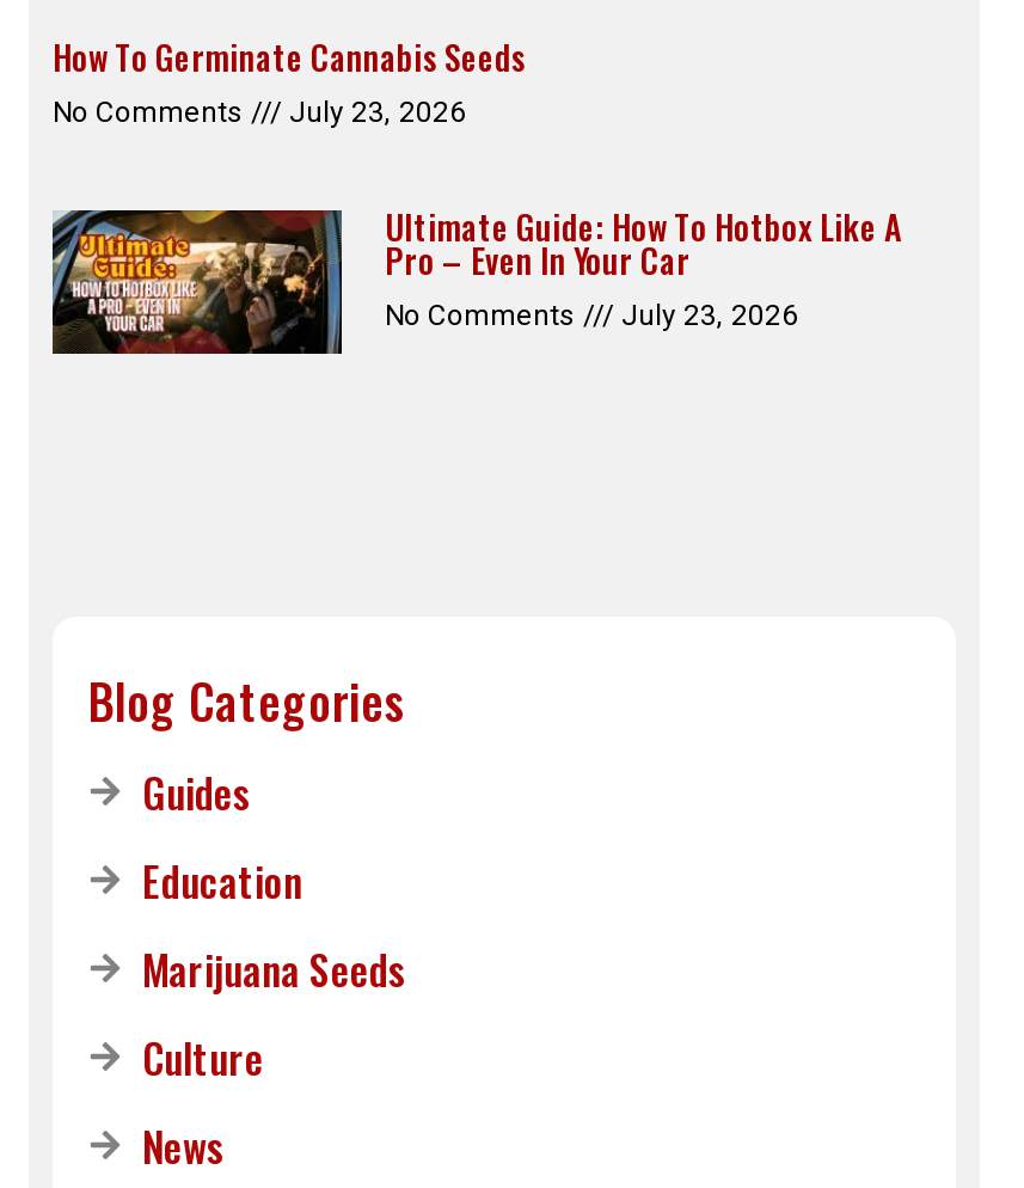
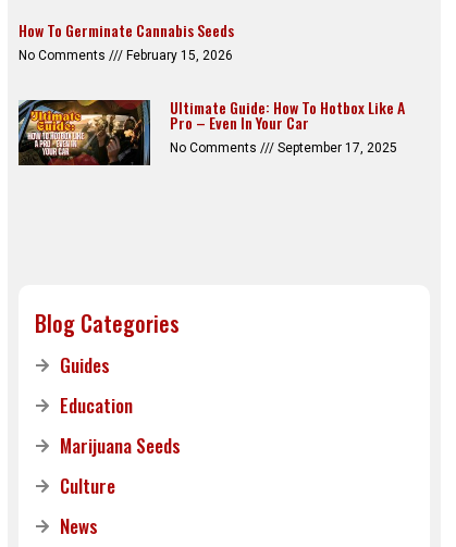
- No Comments July 23, 2026
+ No Comments February 15, 2026

- No Comments July 23, 2026
+ No Comments September 17, 2025
